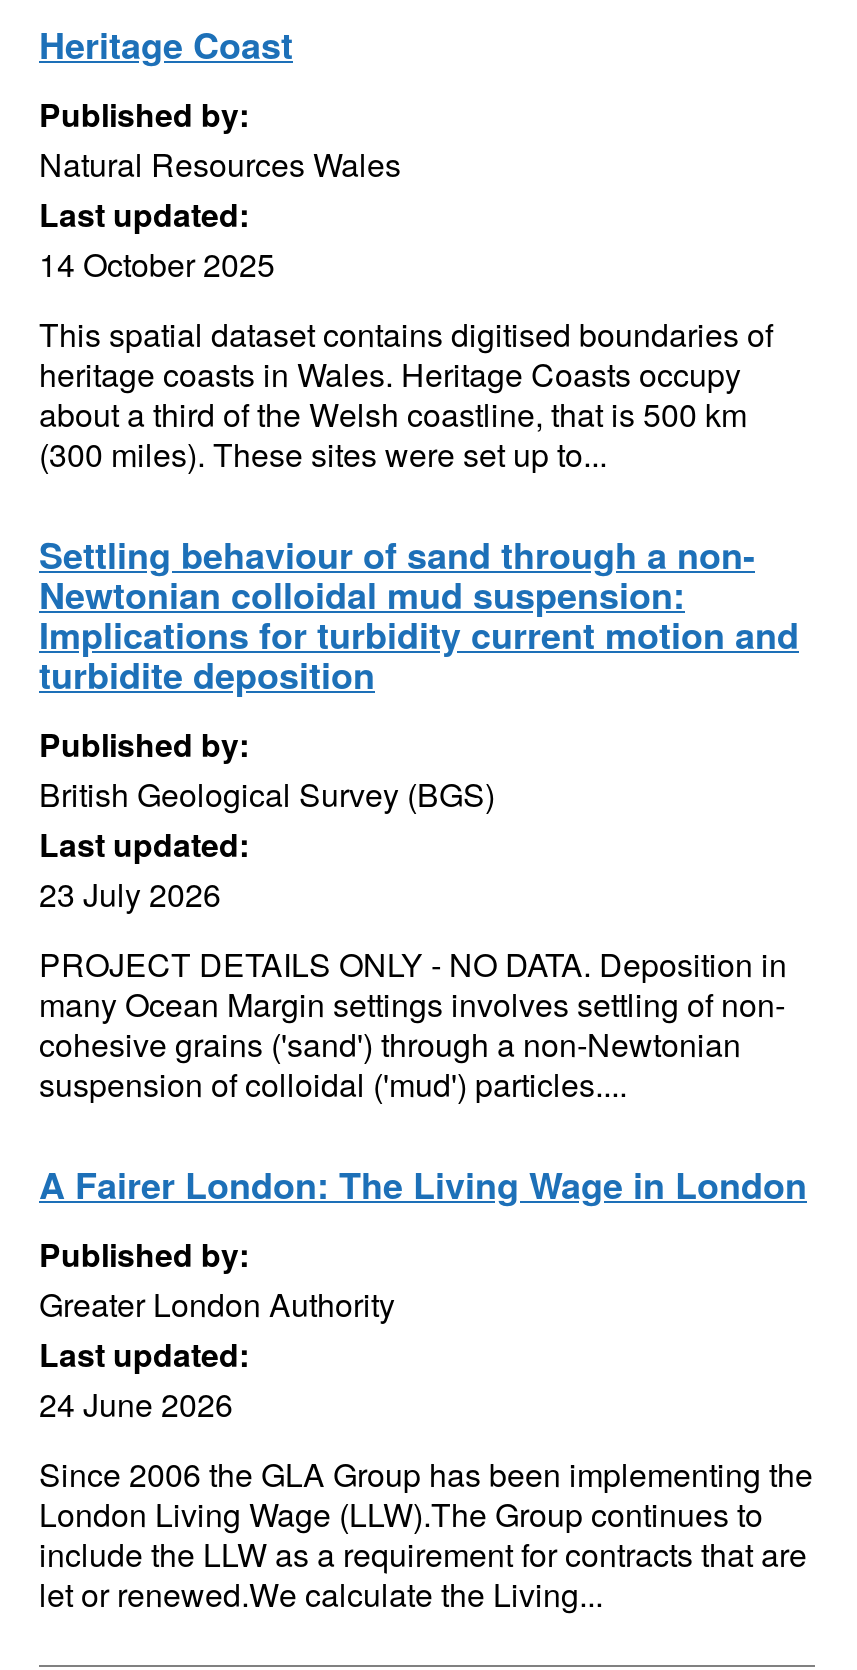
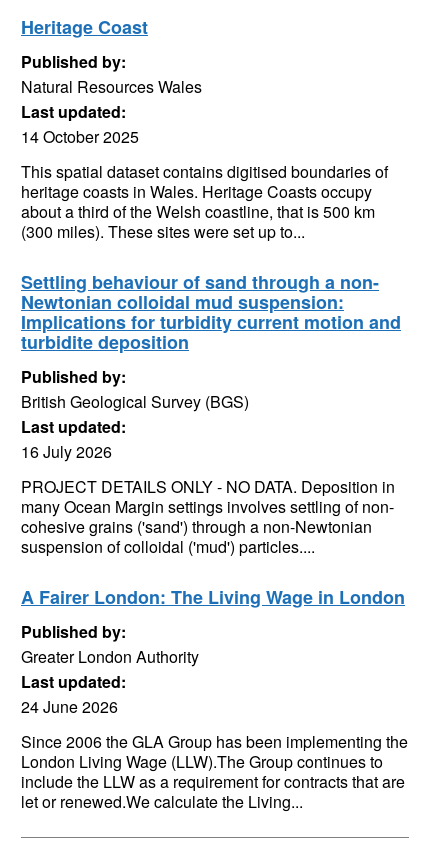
- 23 July 2026
+ 16 July 2026
